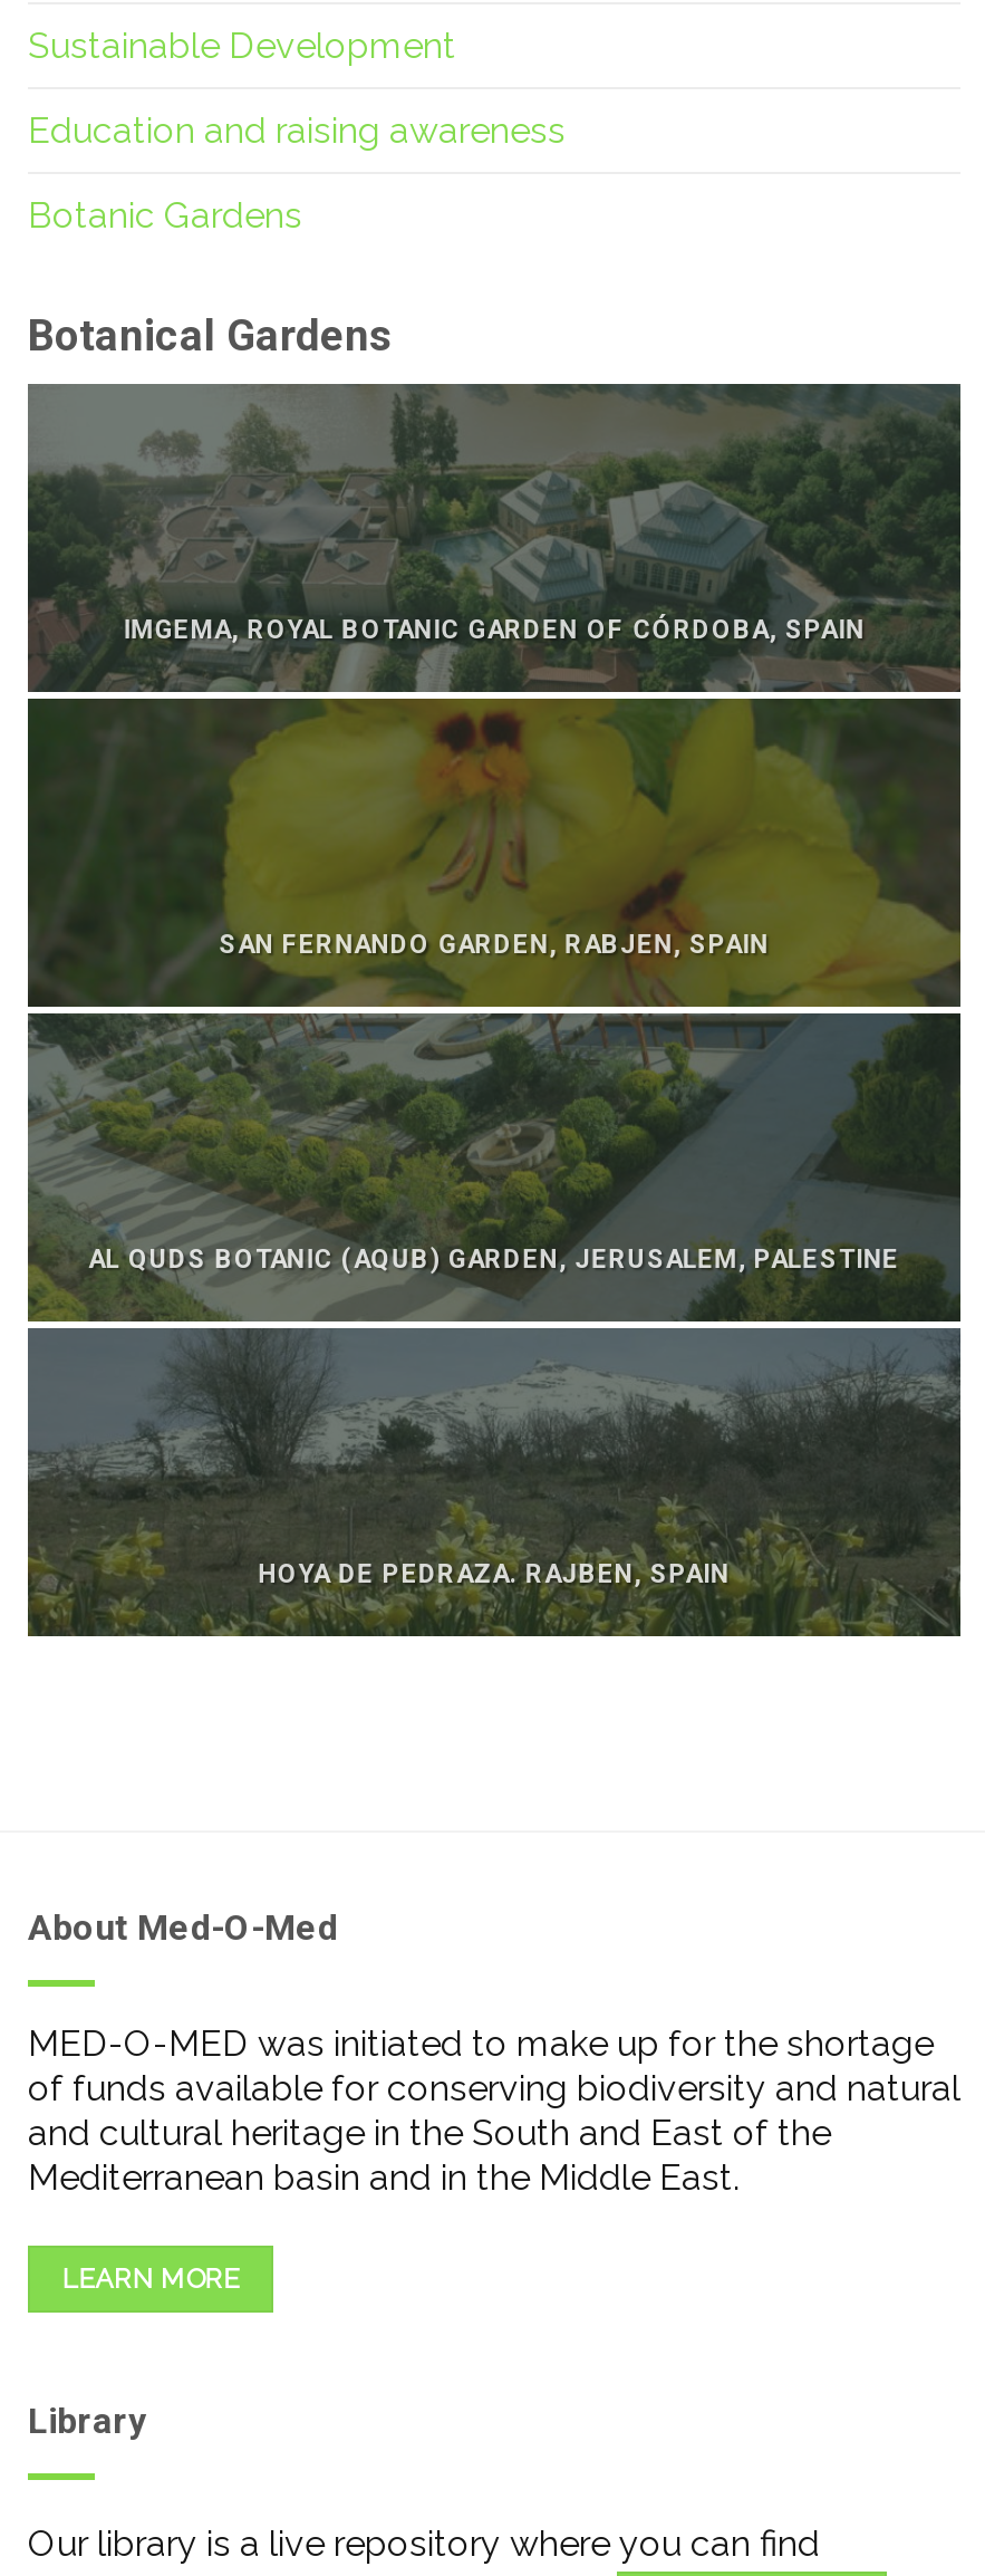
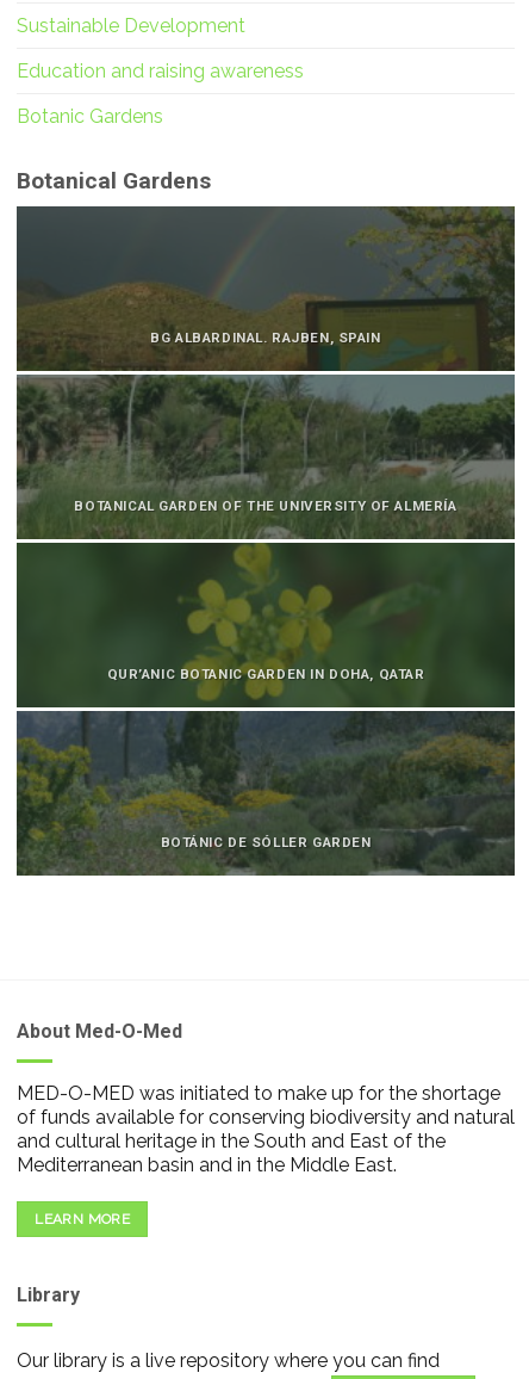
- [image]
- IMGEMA, ROYAL BOTANIC GARDEN OF CÓRDOBA, SPAIN
+ [image]
+ BG ALBARDINAL. RAJBEN, SPAIN

- SAN FERNANDO GARDEN, RABJEN, SPAIN
+ BOTANICAL GARDEN OF THE UNIVERSITY OF ALMERÍA

- AL QUDS BOTANIC (AQUB) GARDEN, JERUSALEM, PALESTINE
+ QUR’ANIC BOTANIC GARDEN IN DOHA, QATAR

- HOYA DE PEDRAZA. RAJBEN, SPAIN
+ BOTÁNIC DE SÓLLER GARDEN
